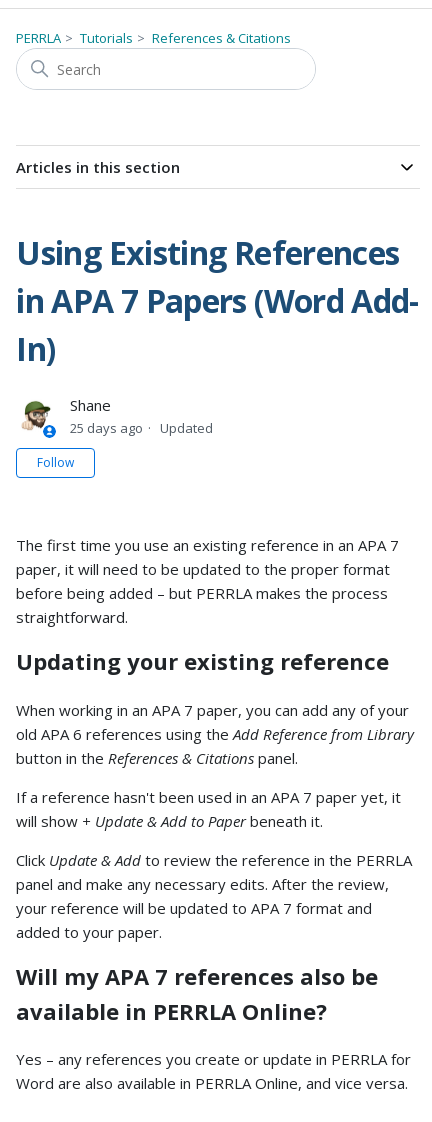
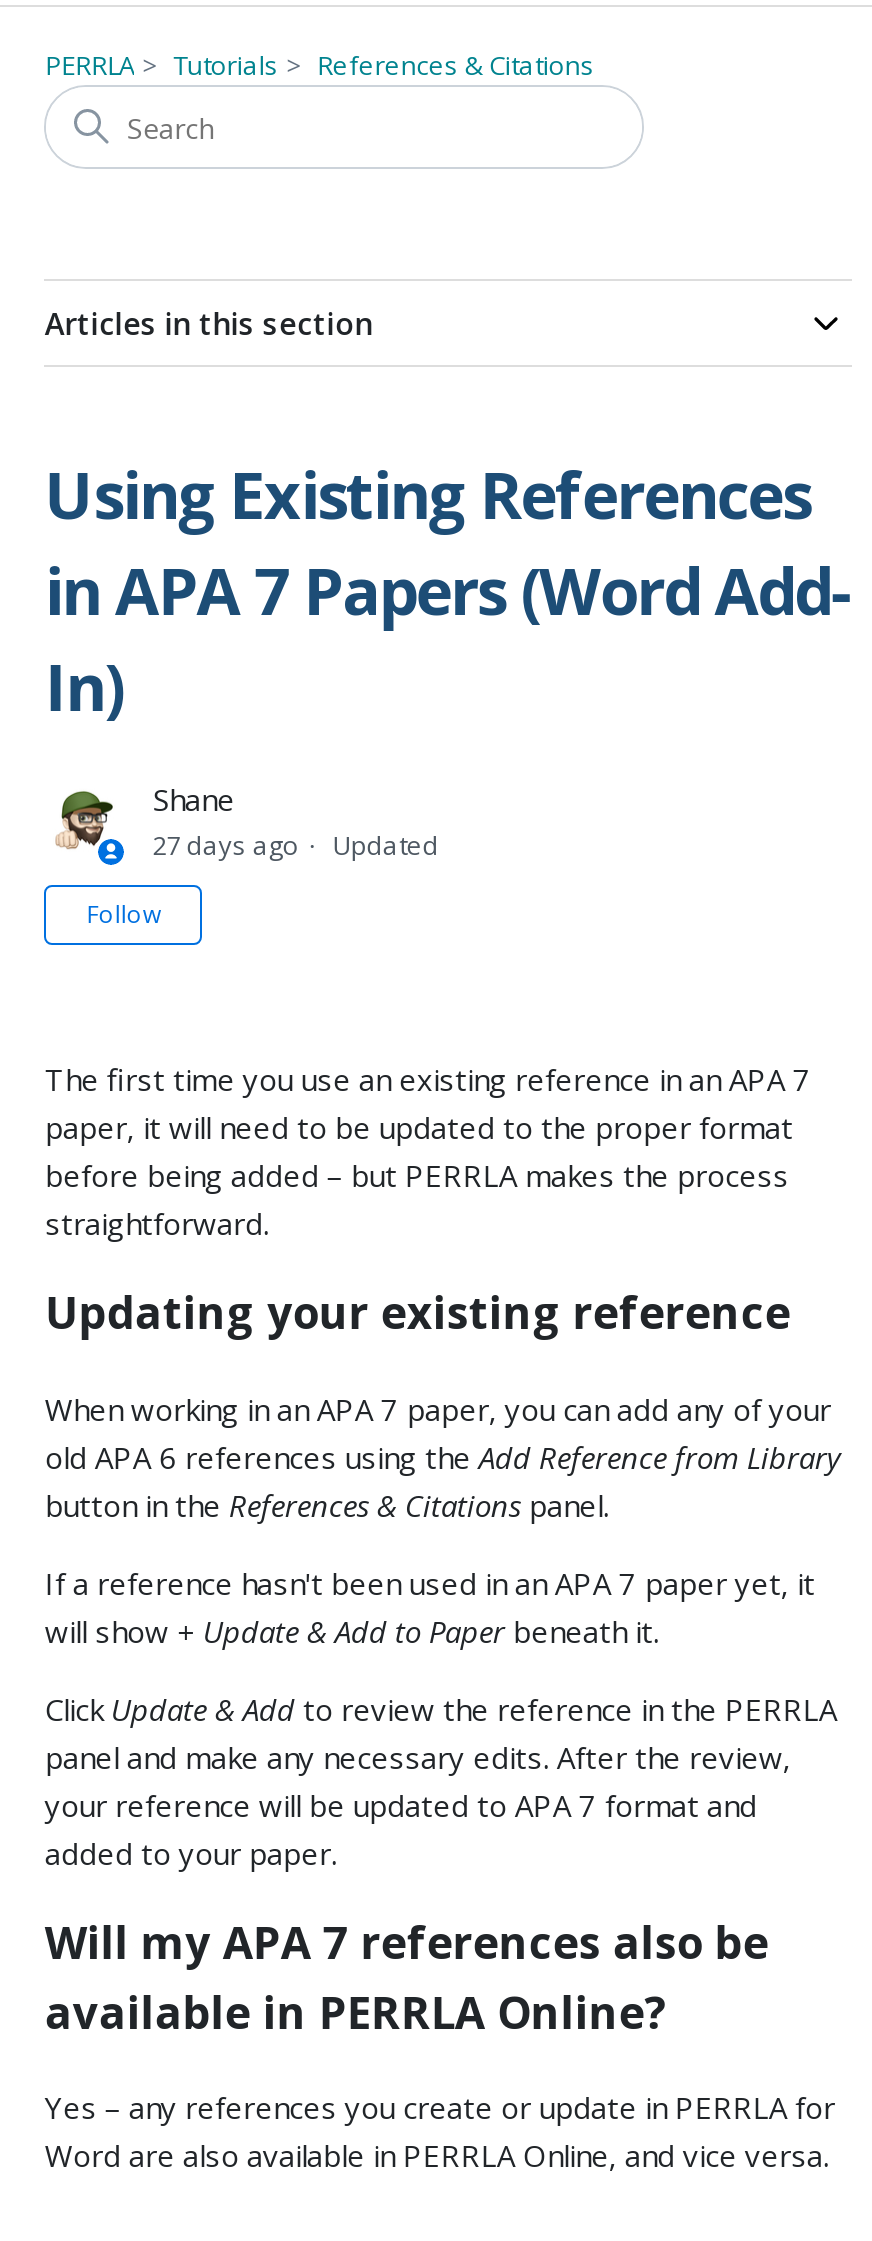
- 25 days ago Updated
+ 27 days ago Updated
